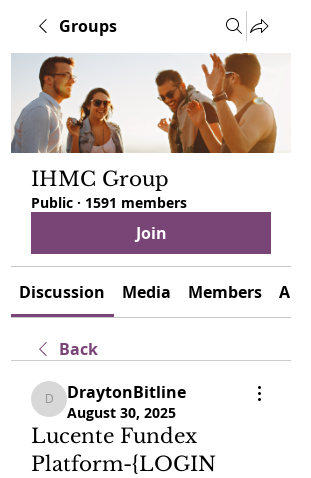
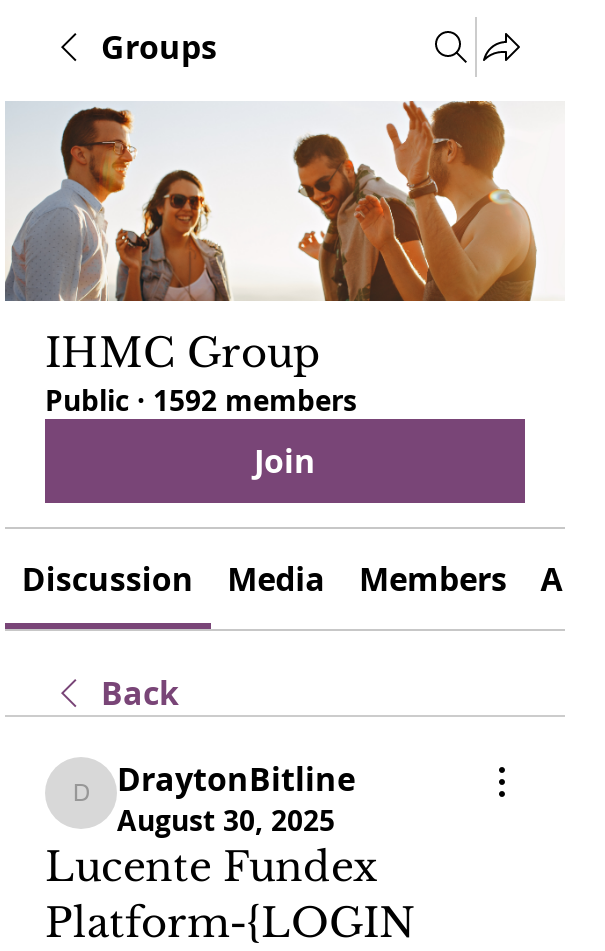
- Public · 1591 members
+ Public · 1592 members
